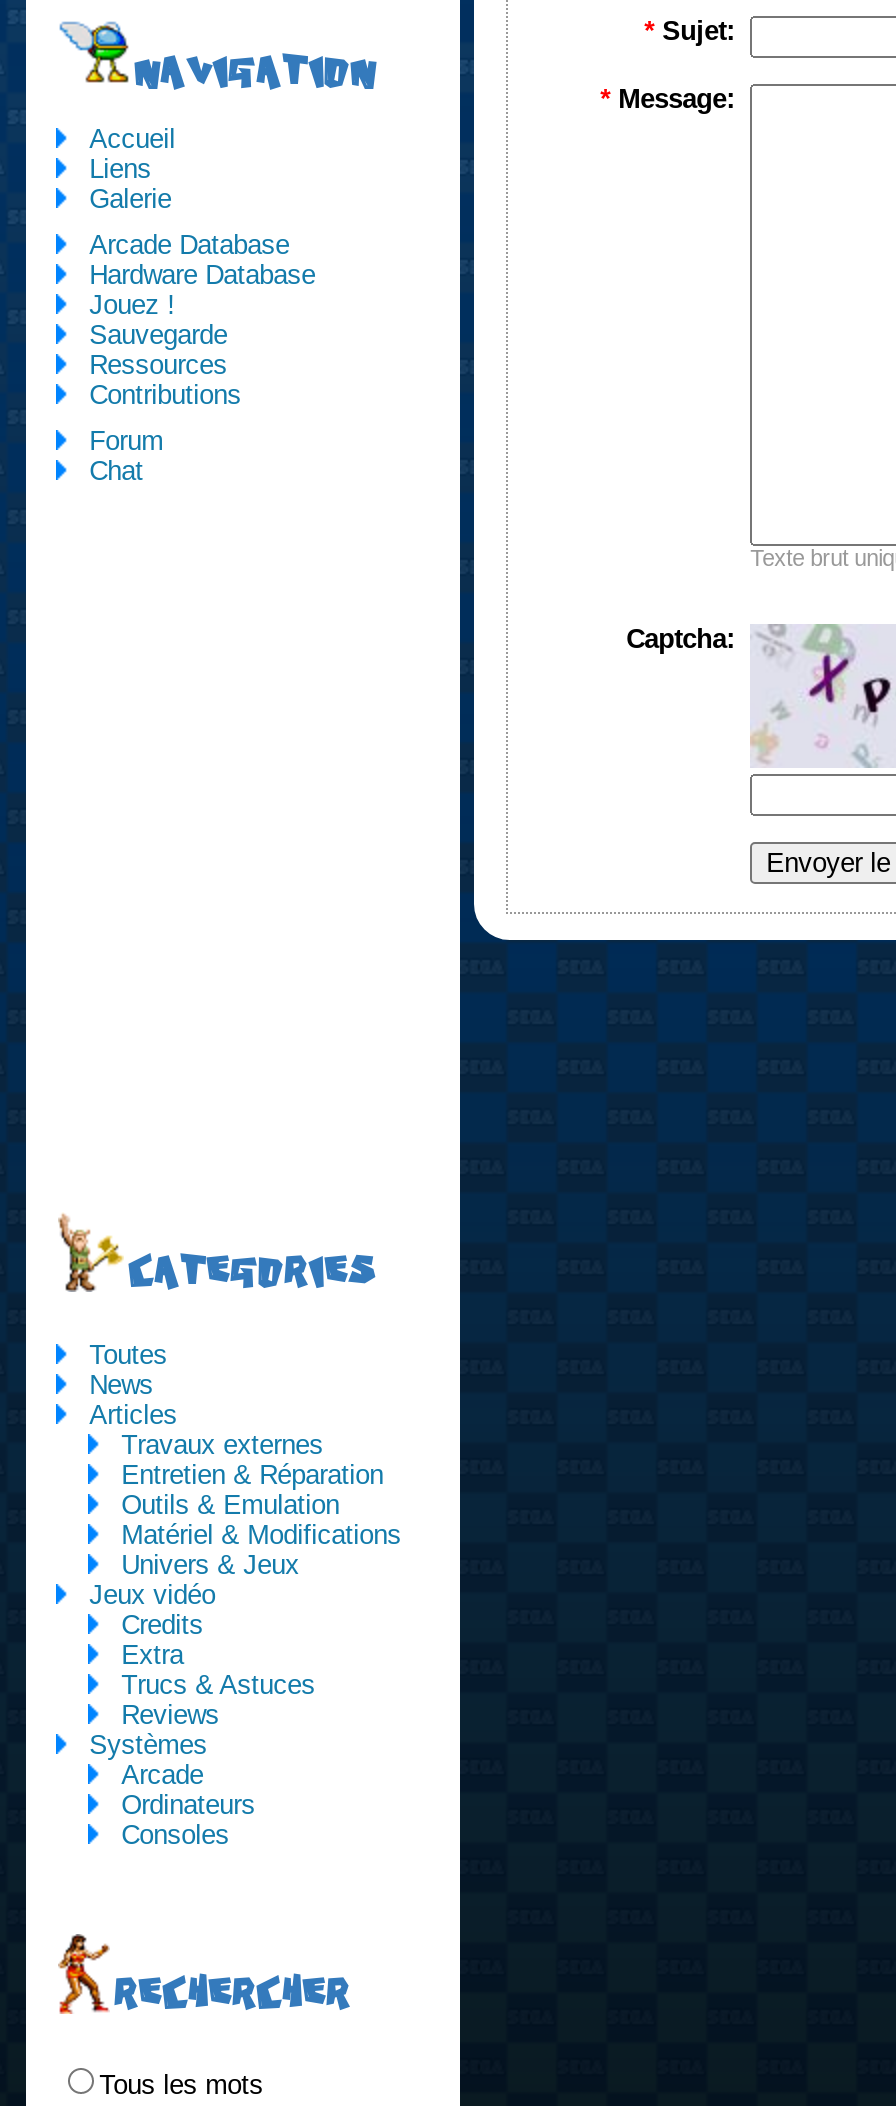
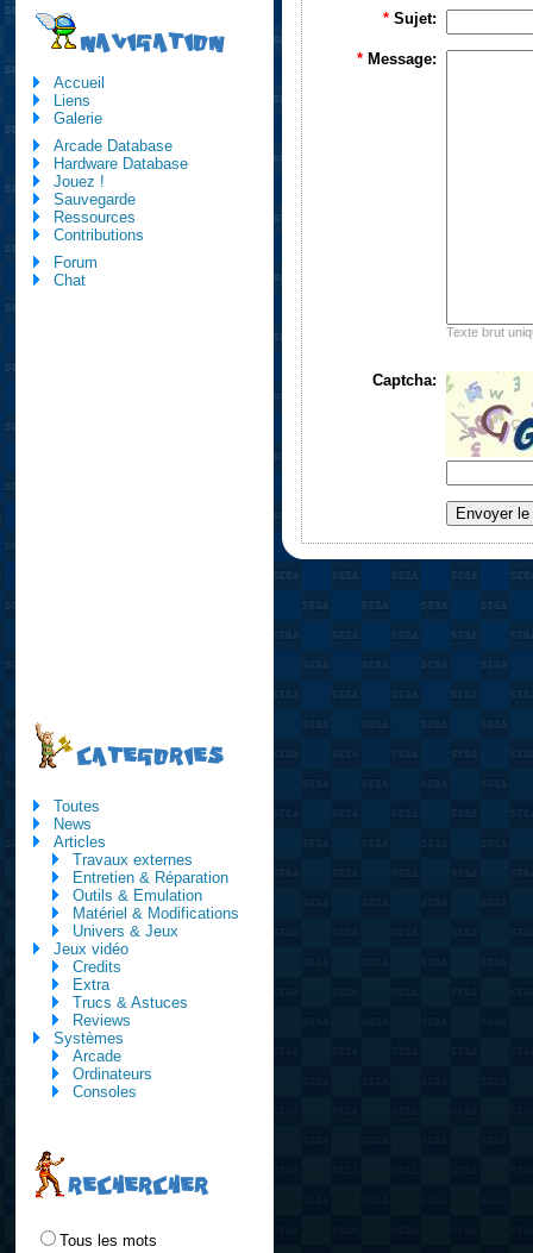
- [image]
+ [image]
